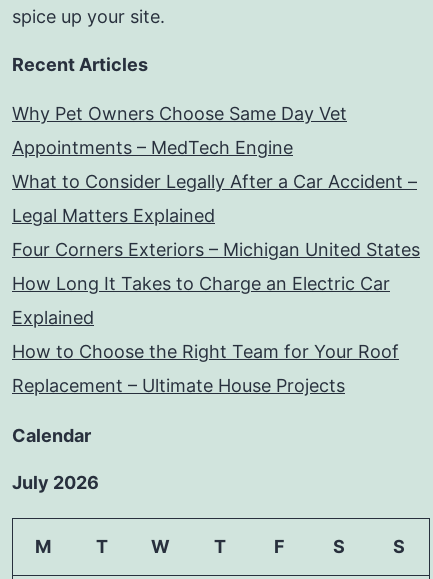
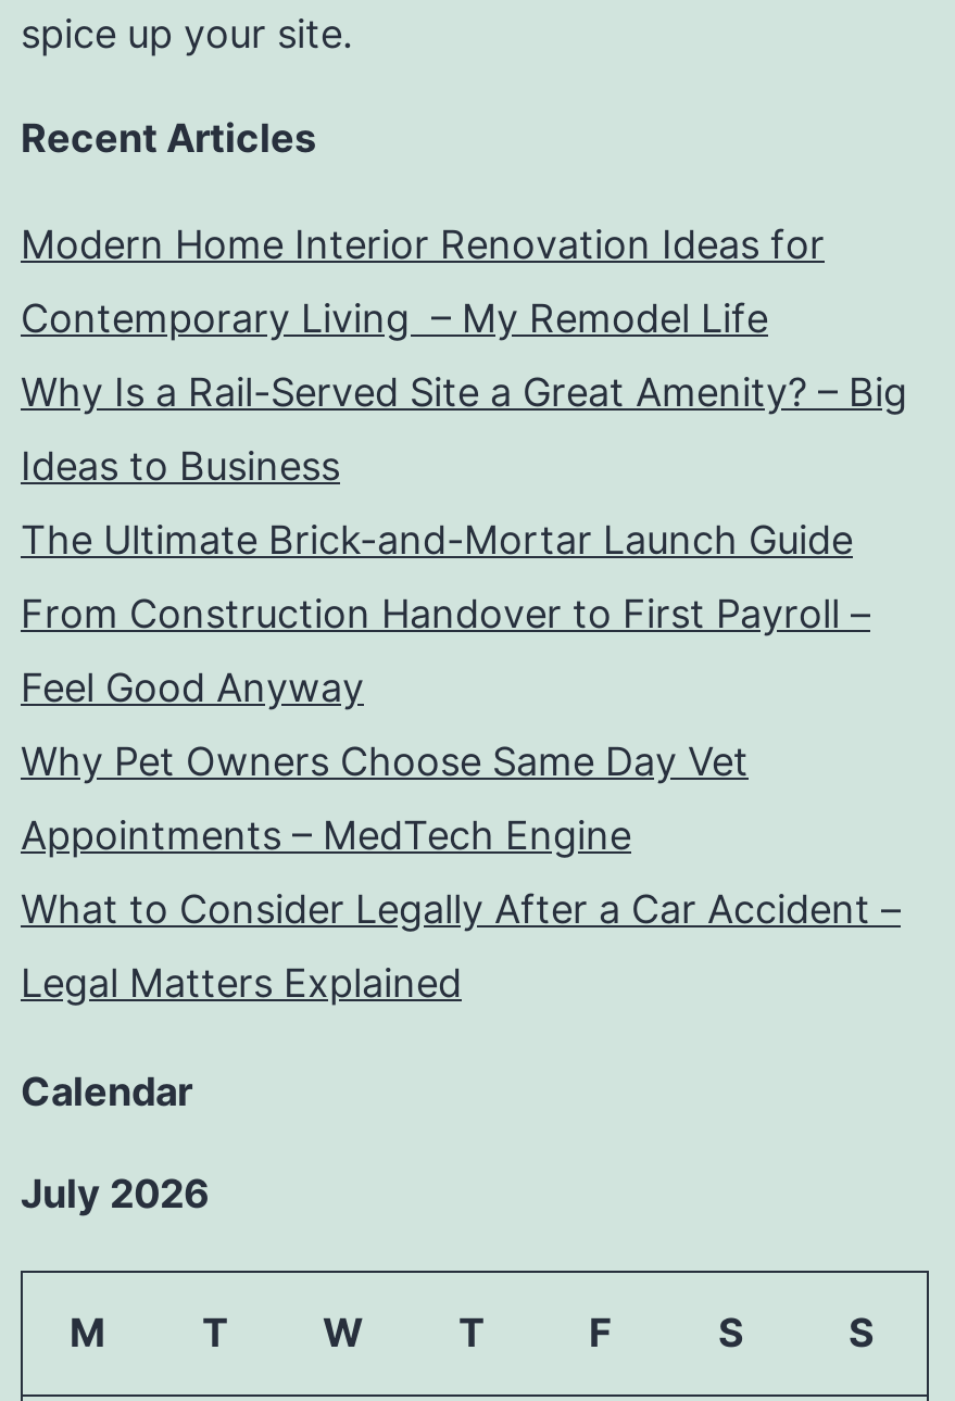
+ Modern Home Interior Renovation Ideas for
+ Contemporary Living – My Remodel Life
+ Why Is a Rail-Served Site a Great Amenity? – Big
+ Ideas to Business
+ The Ultimate Brick-and-Mortar Launch Guide
+ From Construction Handover to First Payroll –
+ Feel Good Anyway

moved down: Why Pet Owners Choose Same Day Vet | Appointments – MedTech Engine | What to Consider Legally After a Car Accident – | Legal Matters Explained

- Four Corners Exteriors – Michigan United States
- How Long It Takes to Charge an Electric Car
- Explained
- How to Choose the Right Team for Your Roof
- Replacement – Ultimate House Projects
